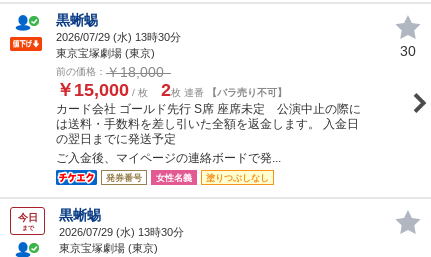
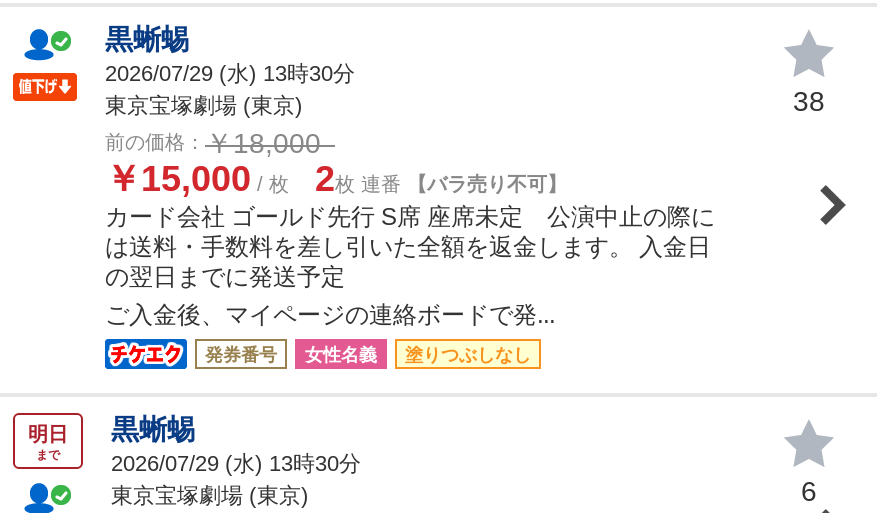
- 30
+ 38

- 今日
+ 明日

+ 6
